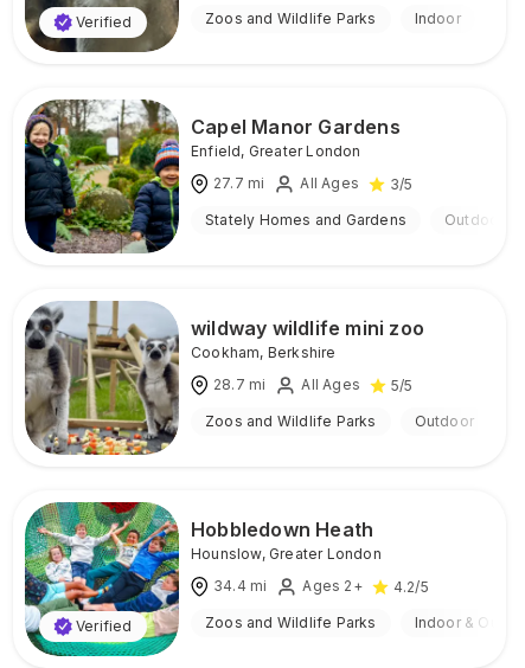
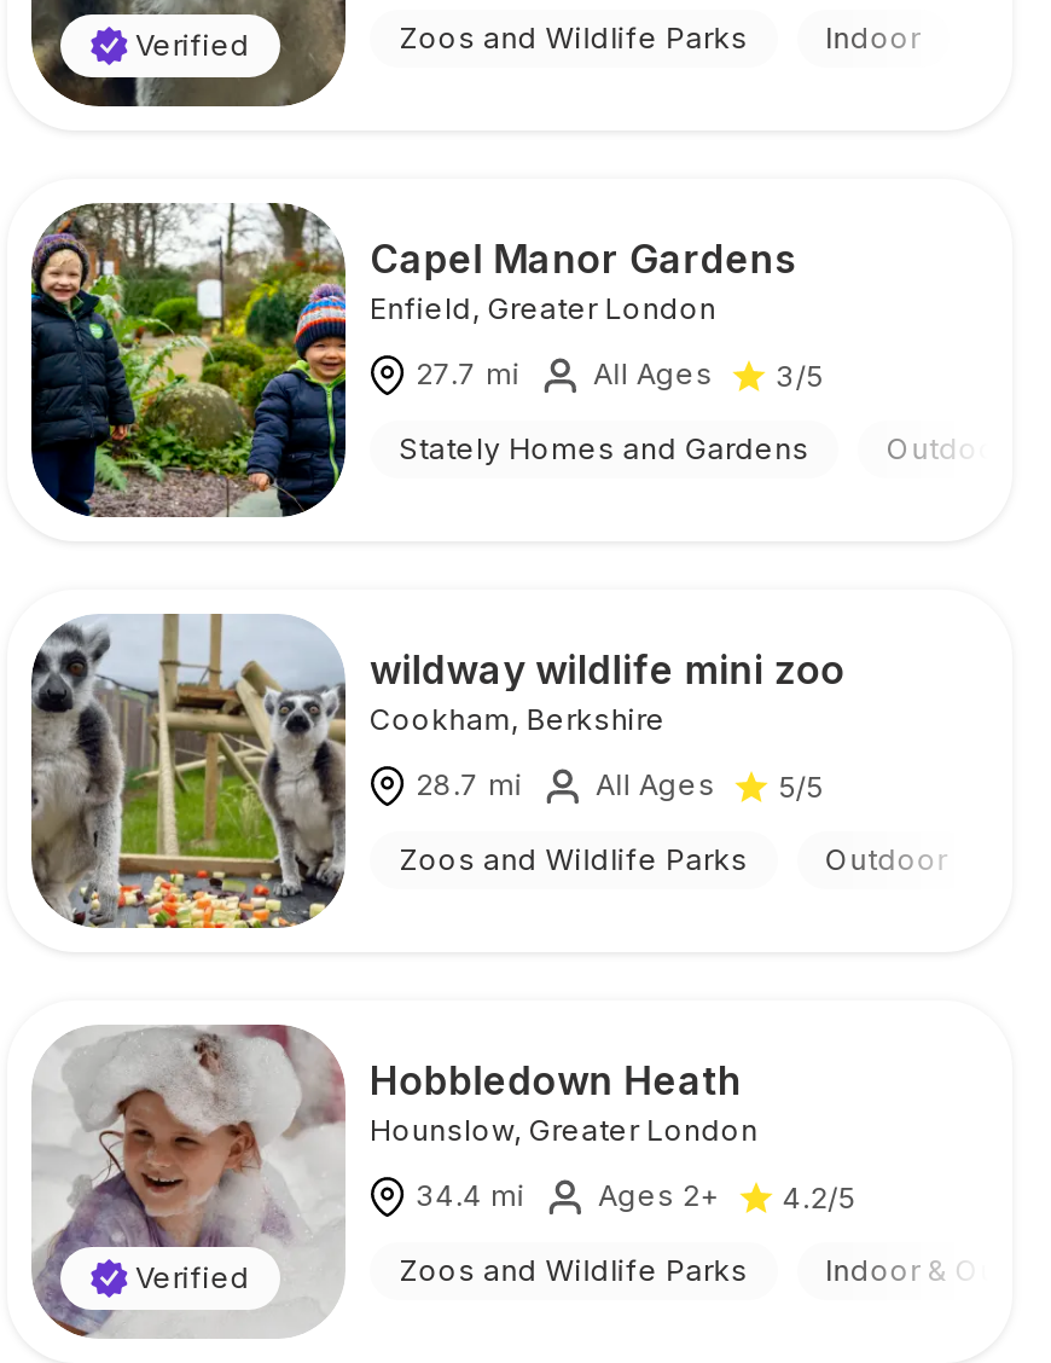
- [image]
+ [image]
